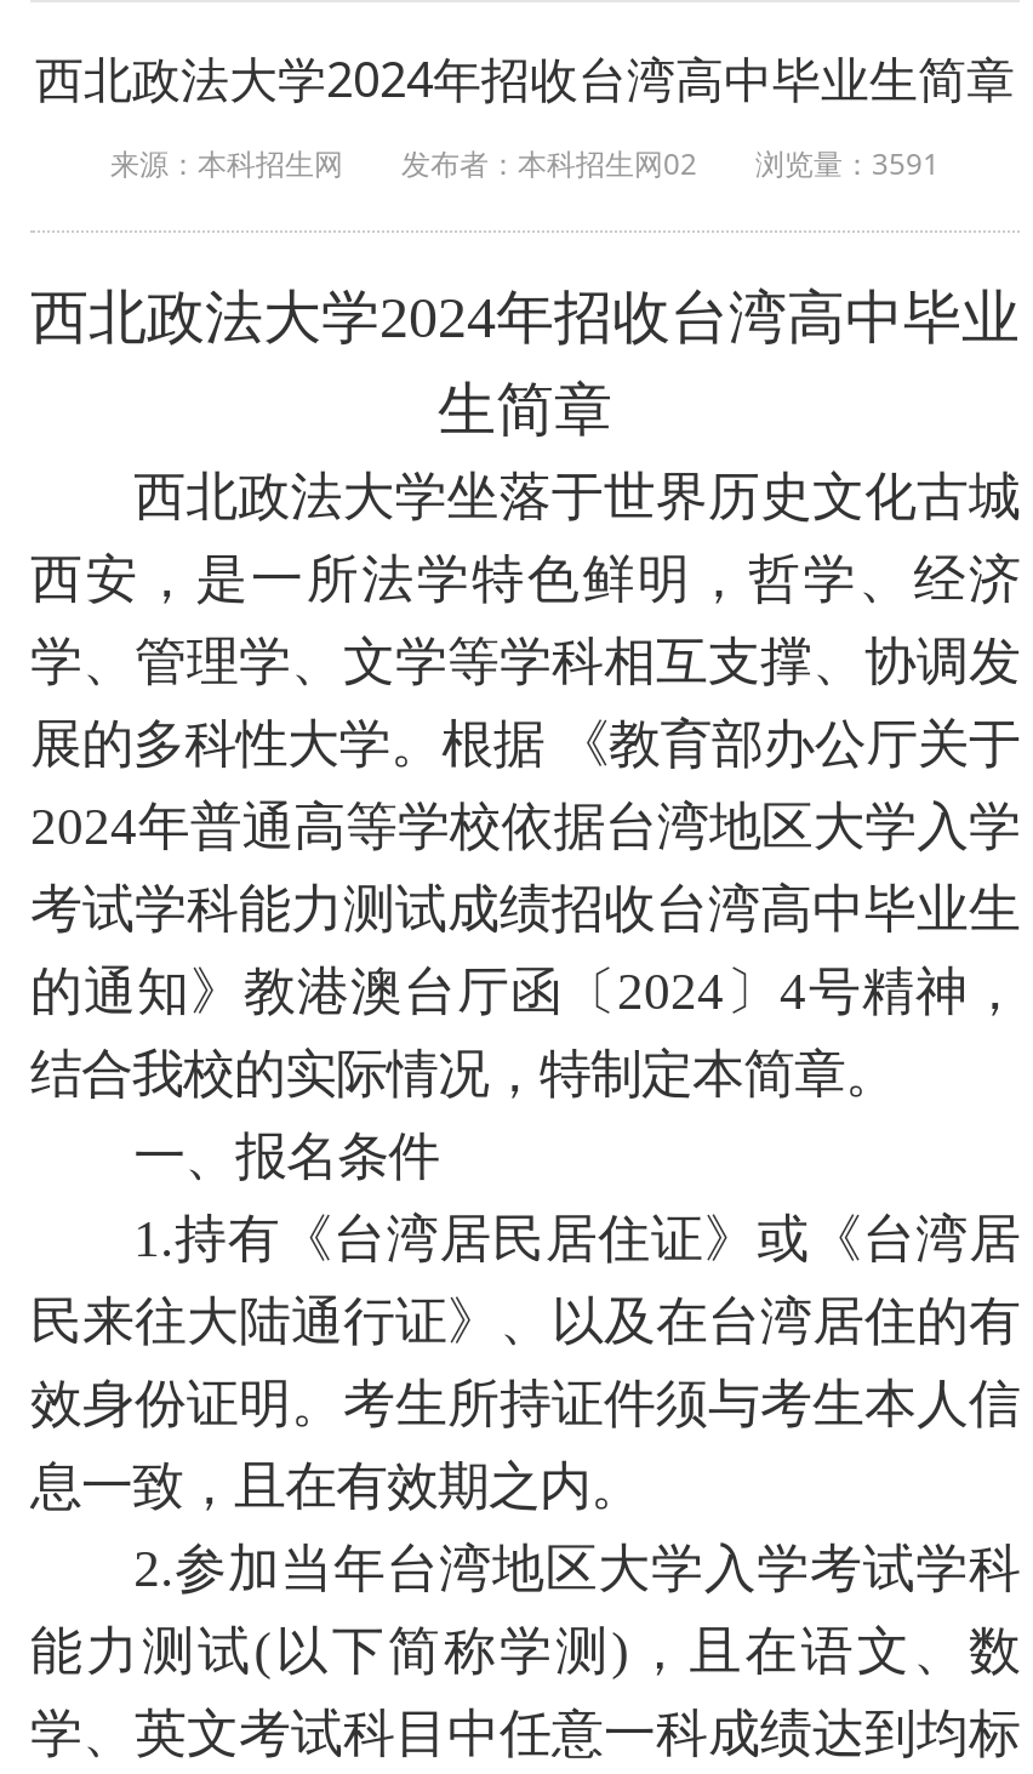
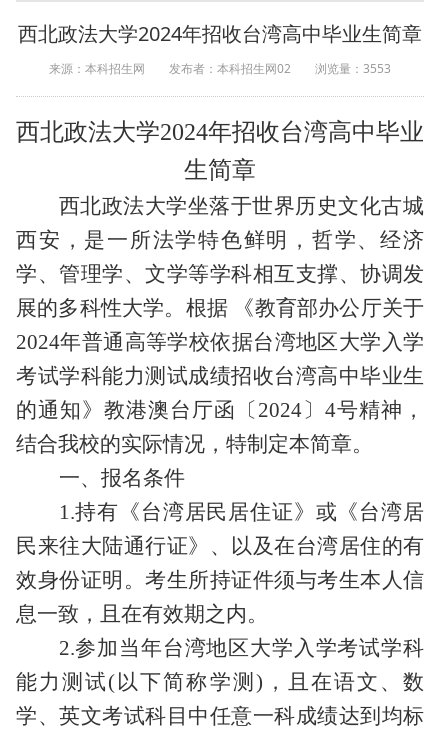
- 来源：本科招生网 发布者：本科招生网02 浏览量：3591
+ 来源：本科招生网 发布者：本科招生网02 浏览量：3553
